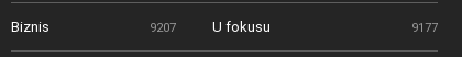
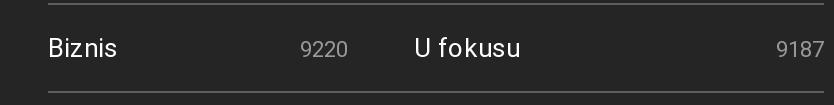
- 9207
+ 9220

- 9177
+ 9187
